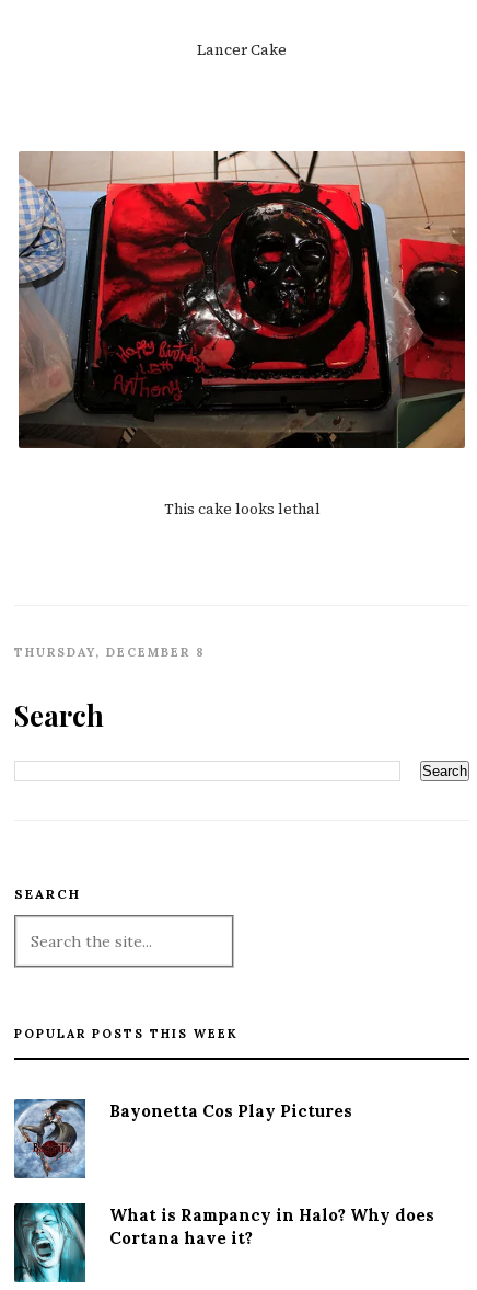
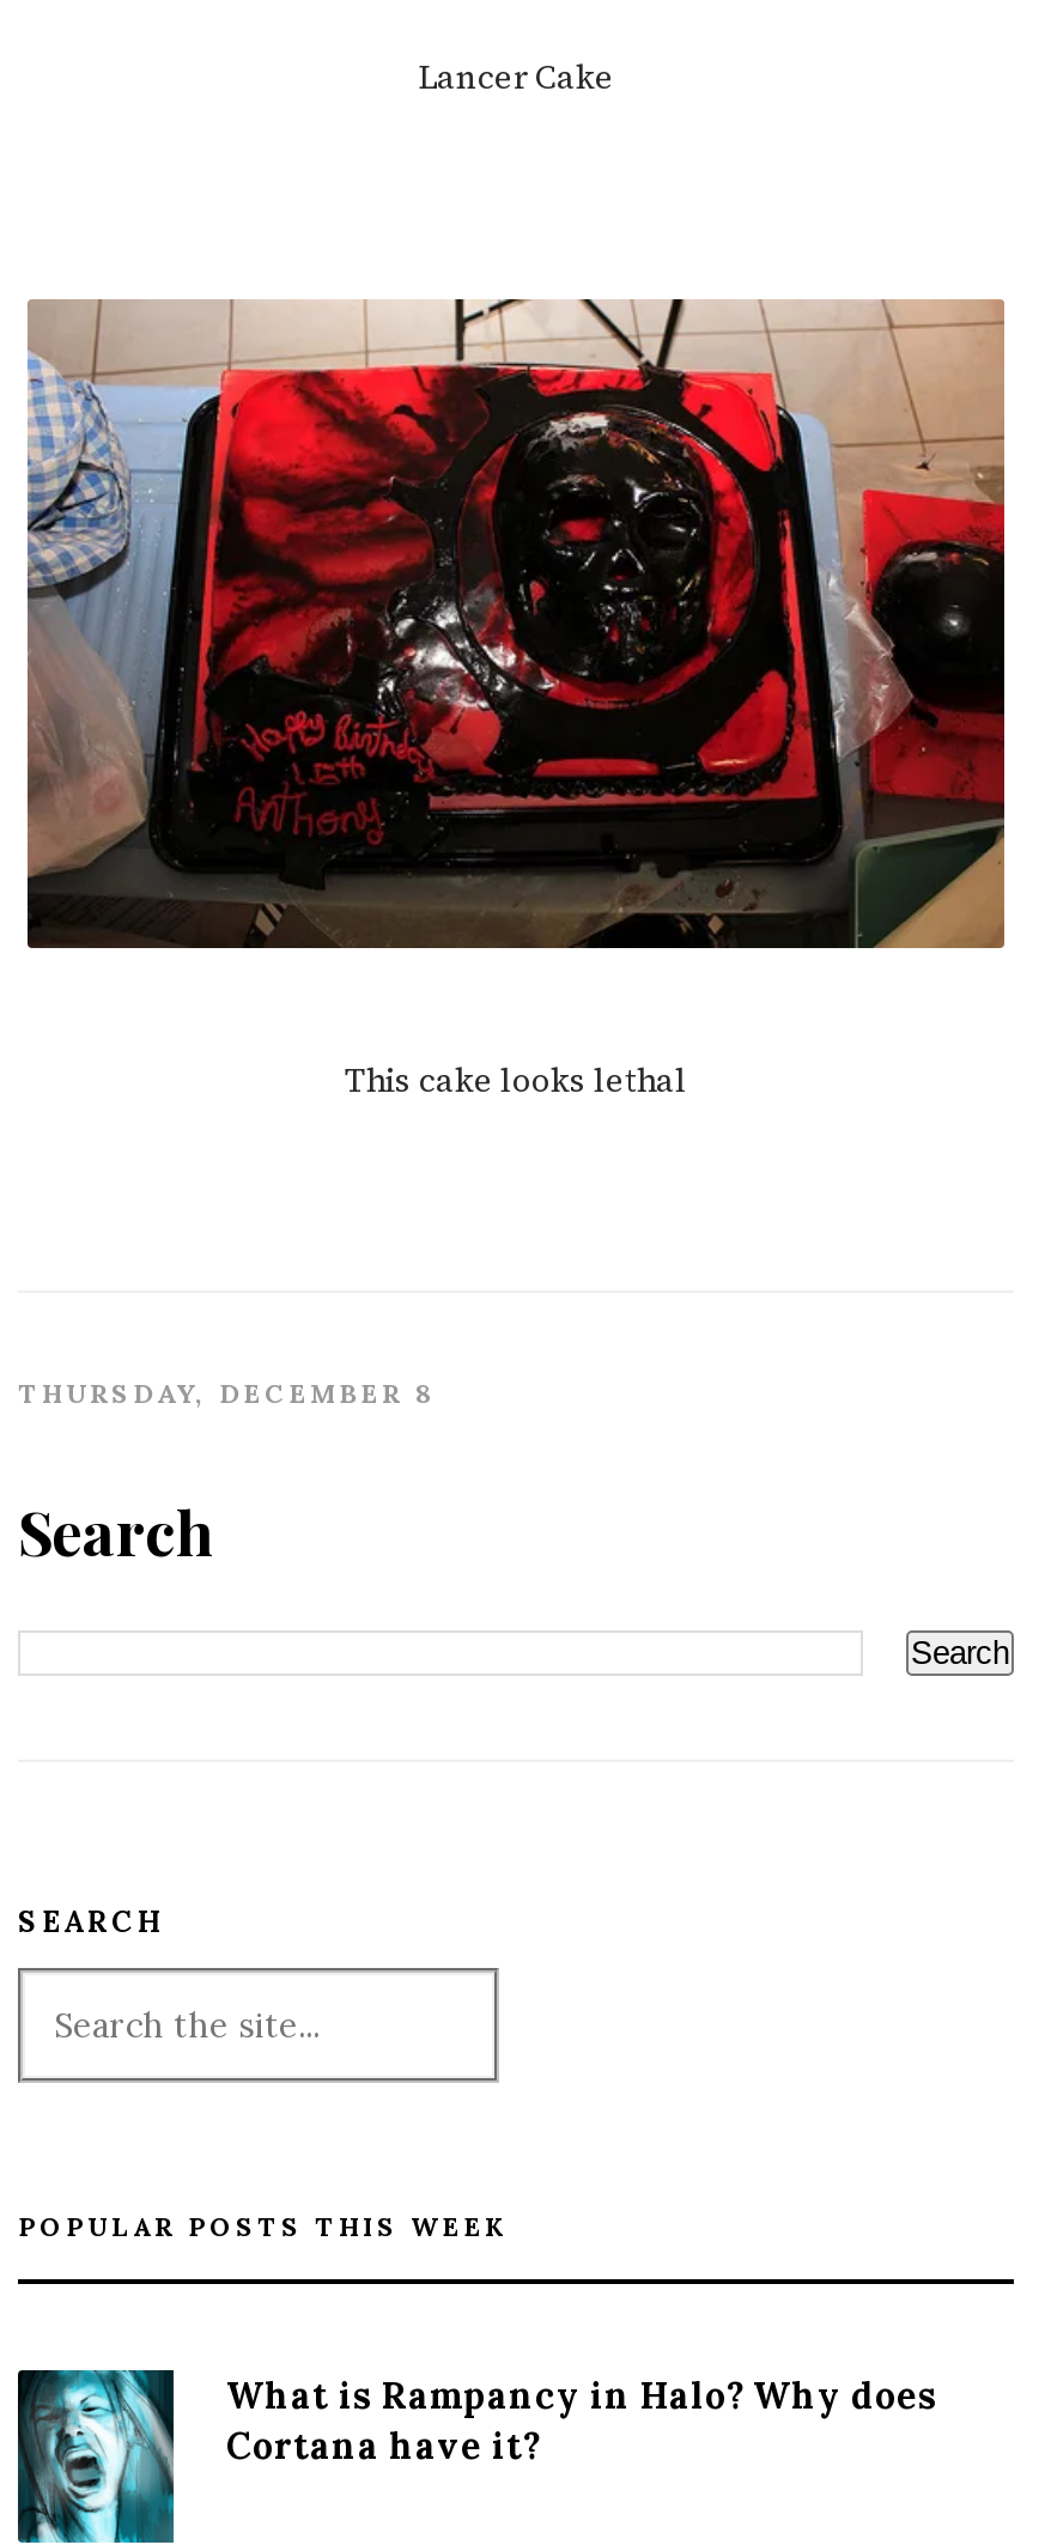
- [image]
- Bayonetta Cos Play Pictures
